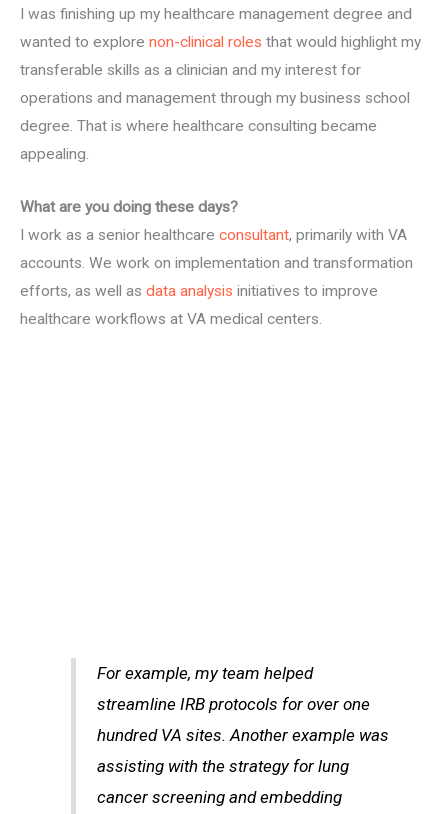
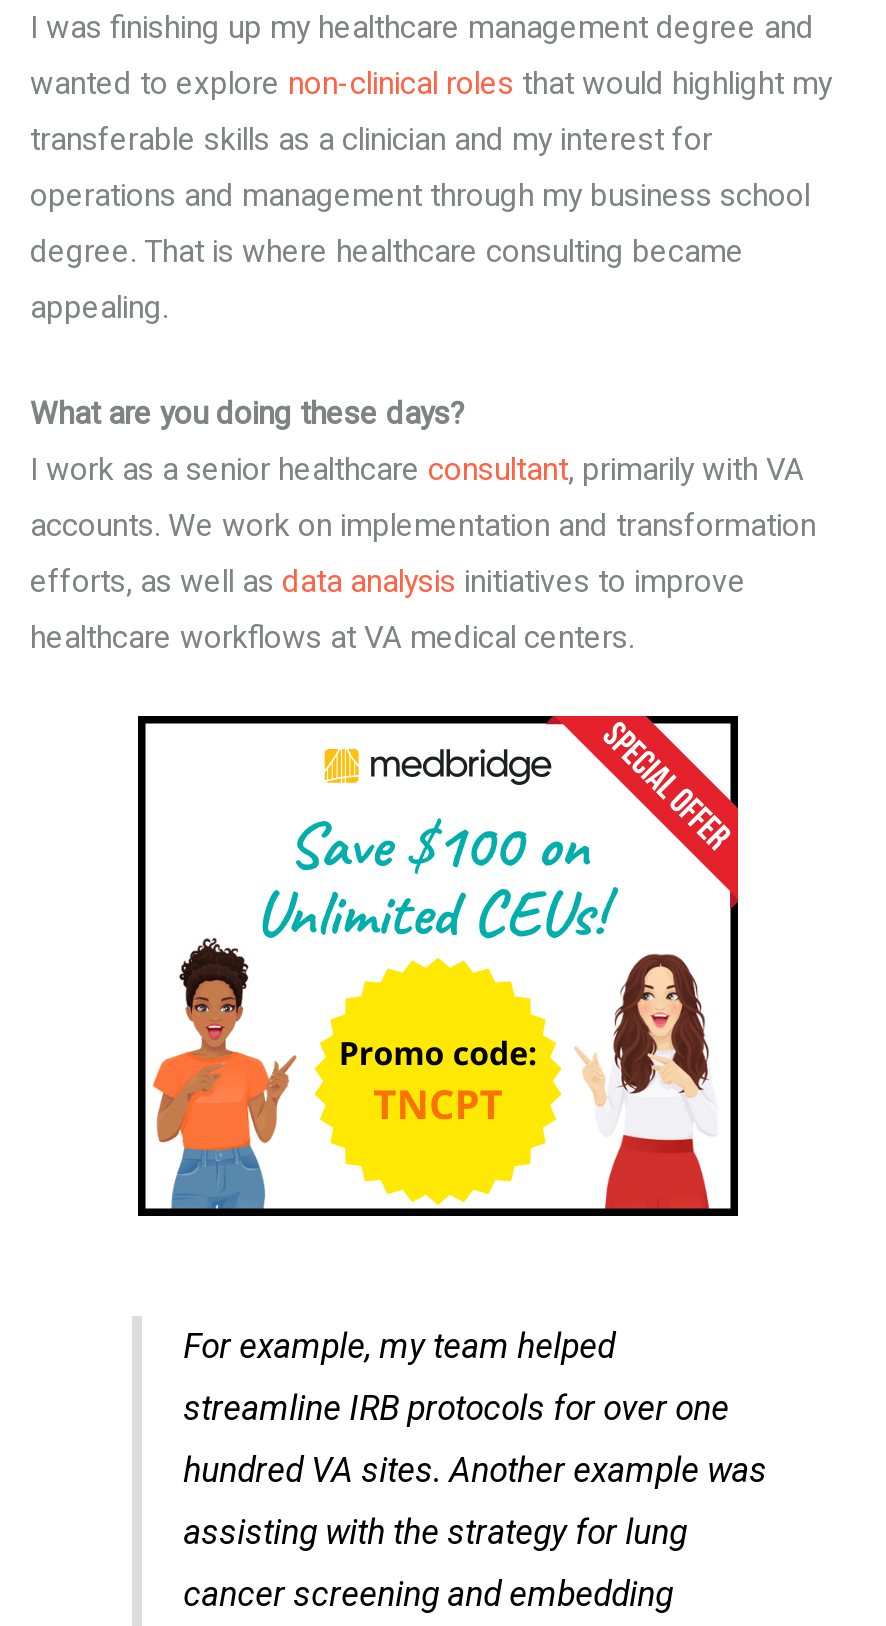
+ [image]
